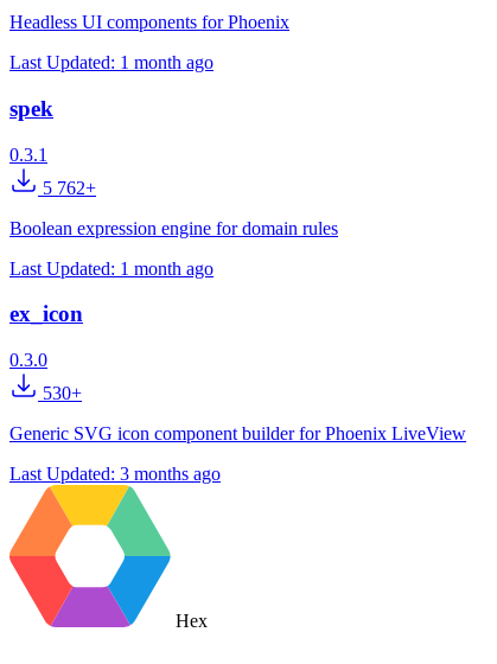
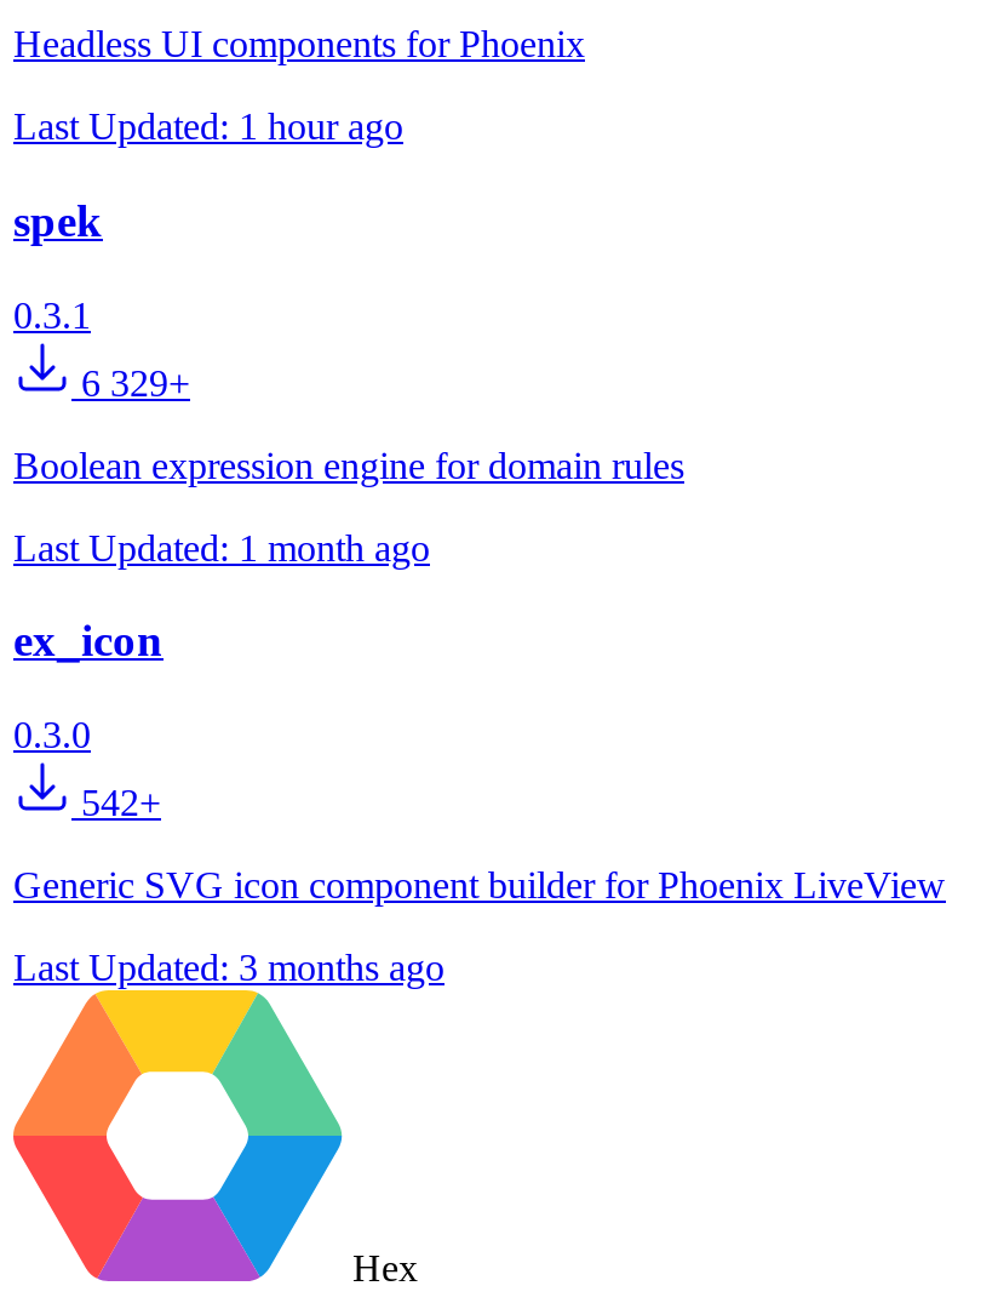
- Last Updated: 1 month ago
+ Last Updated: 1 hour ago

- 5 762+
+ 6 329+

- 530+
+ 542+
